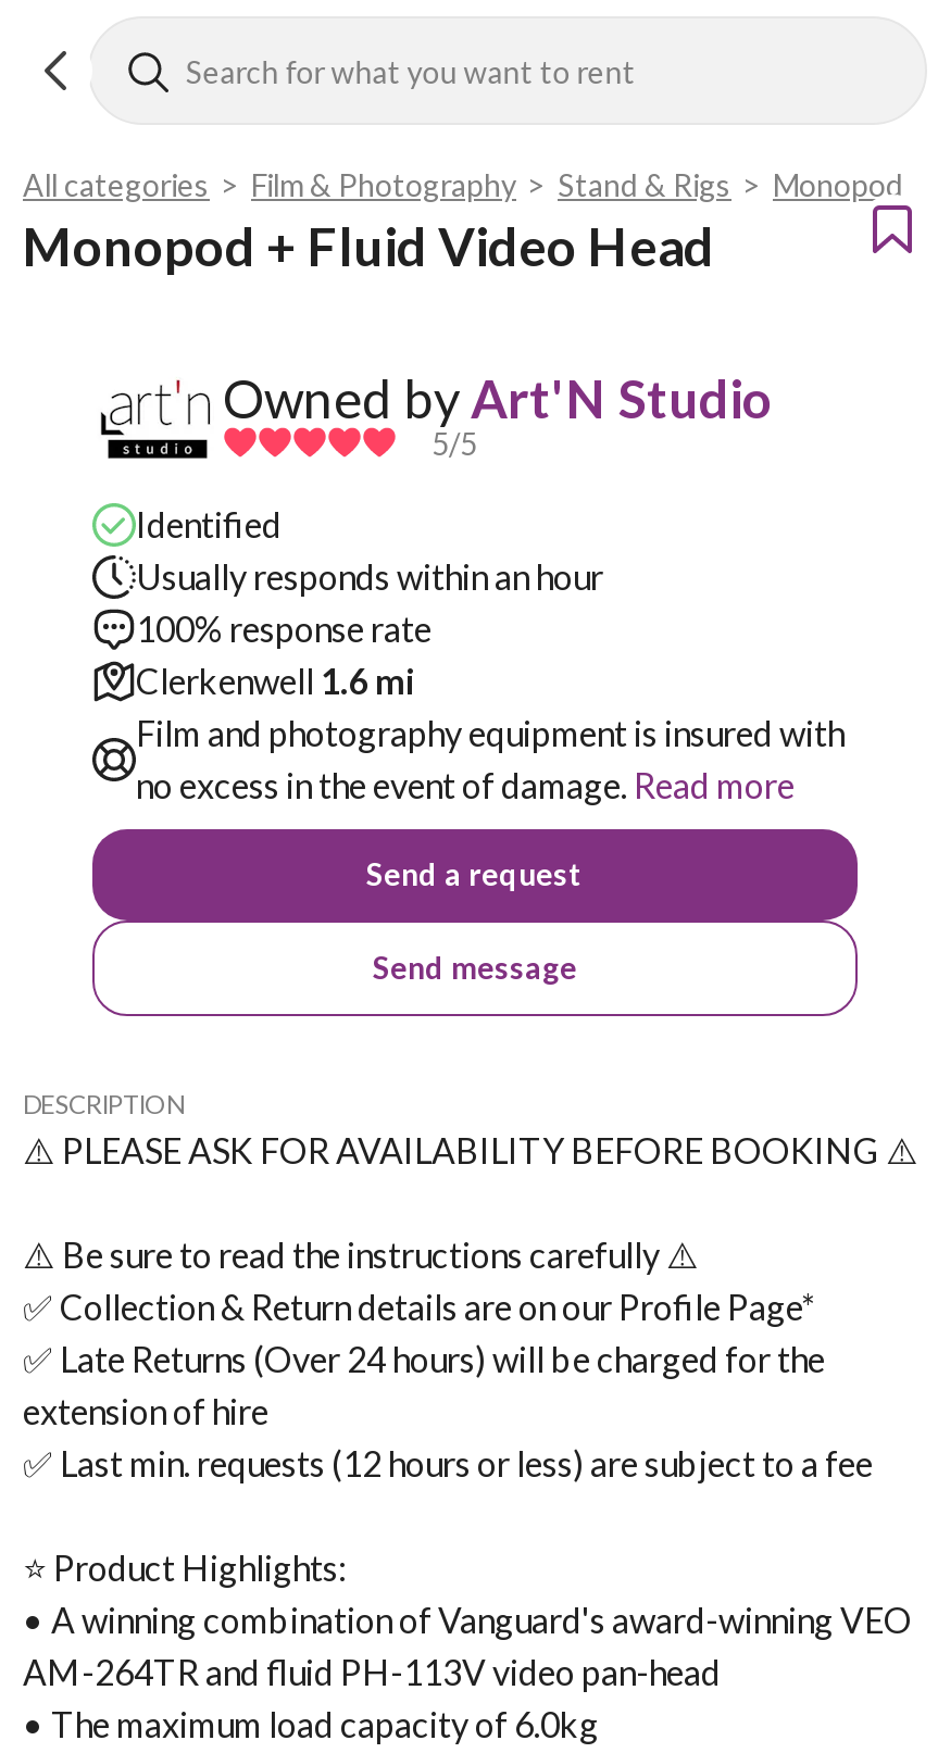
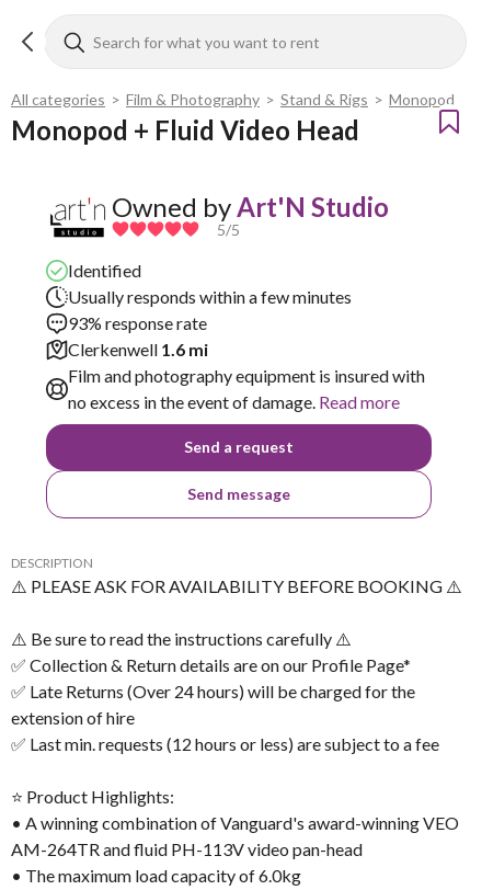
- Usually responds within an hour
- 100% response rate
+ Usually responds within a few minutes
+ 93% response rate
